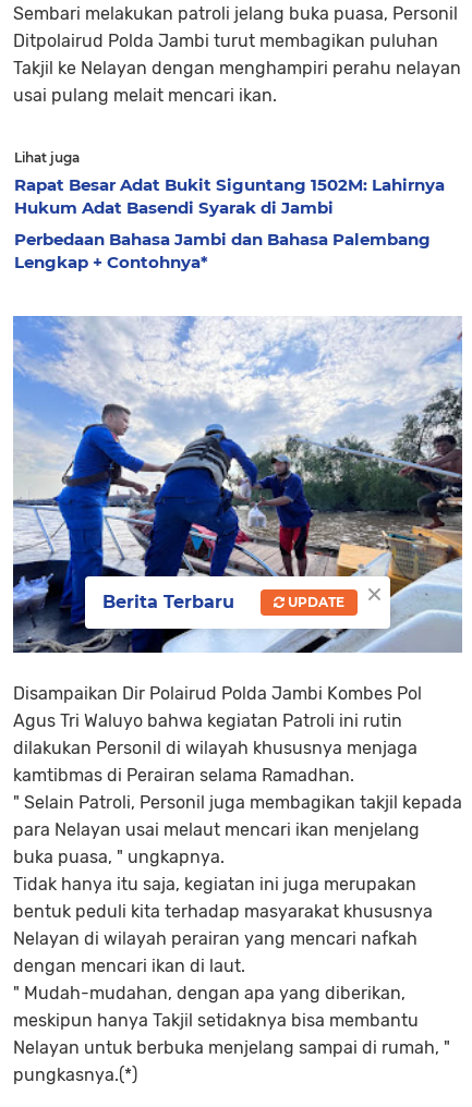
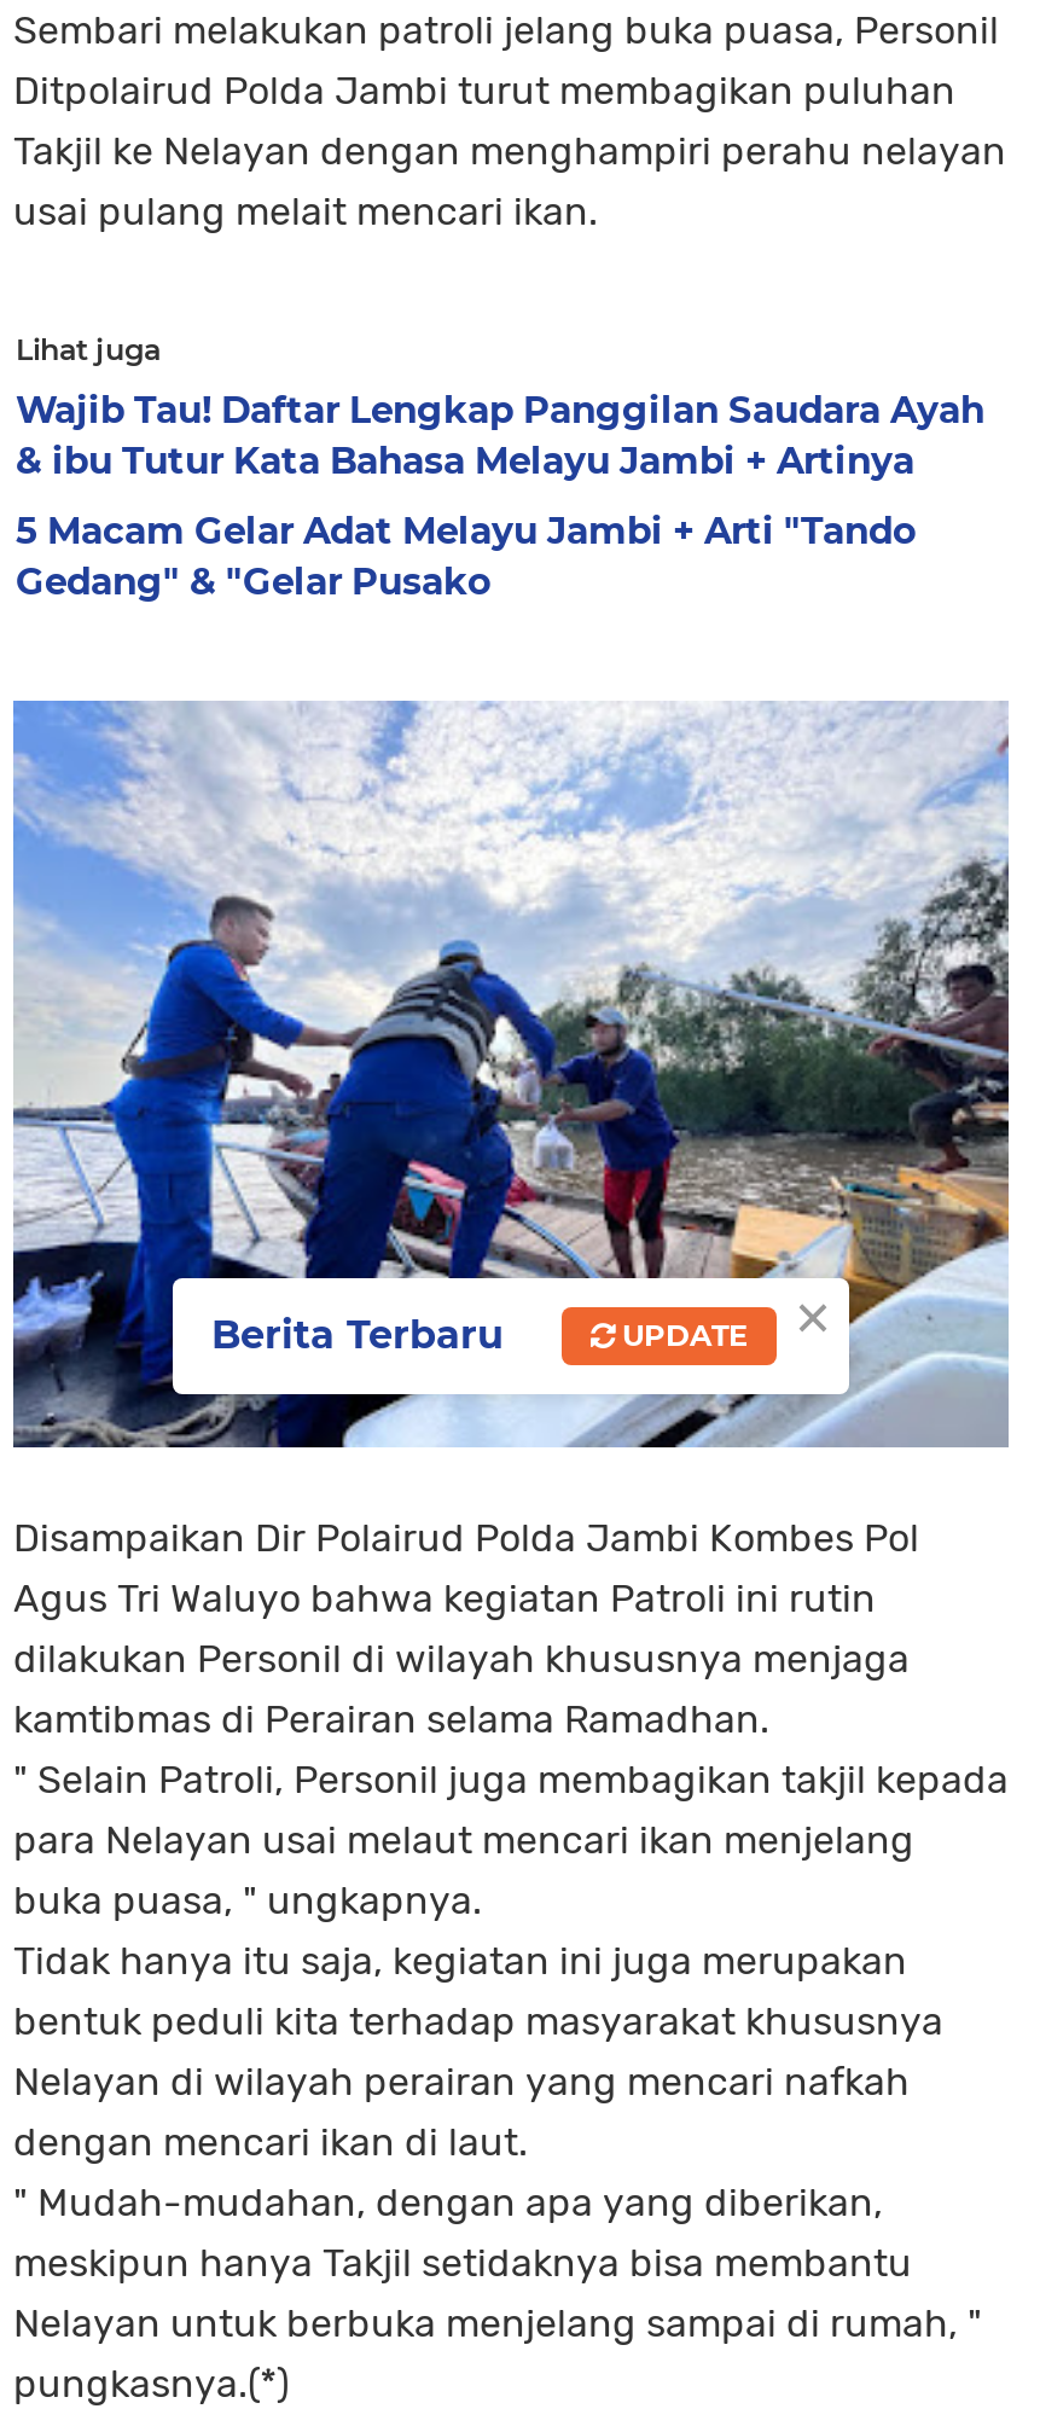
- Rapat Besar Adat Bukit Siguntang 1502M: Lahirnya
- Hukum Adat Basendi Syarak di Jambi
+ Wajib Tau! Daftar Lengkap Panggilan Saudara Ayah
+ & ibu Tutur Kata Bahasa Melayu Jambi + Artinya

- Perbedaan Bahasa Jambi dan Bahasa Palembang
- Lengkap + Contohnya*
+ 5 Macam Gelar Adat Melayu Jambi + Arti "Tando
+ Gedang" & "Gelar Pusako
